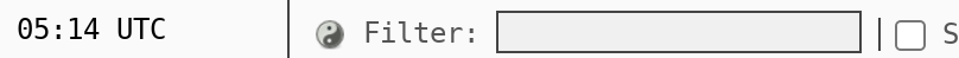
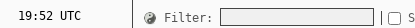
- 05:14 UTC
+ 19:52 UTC
